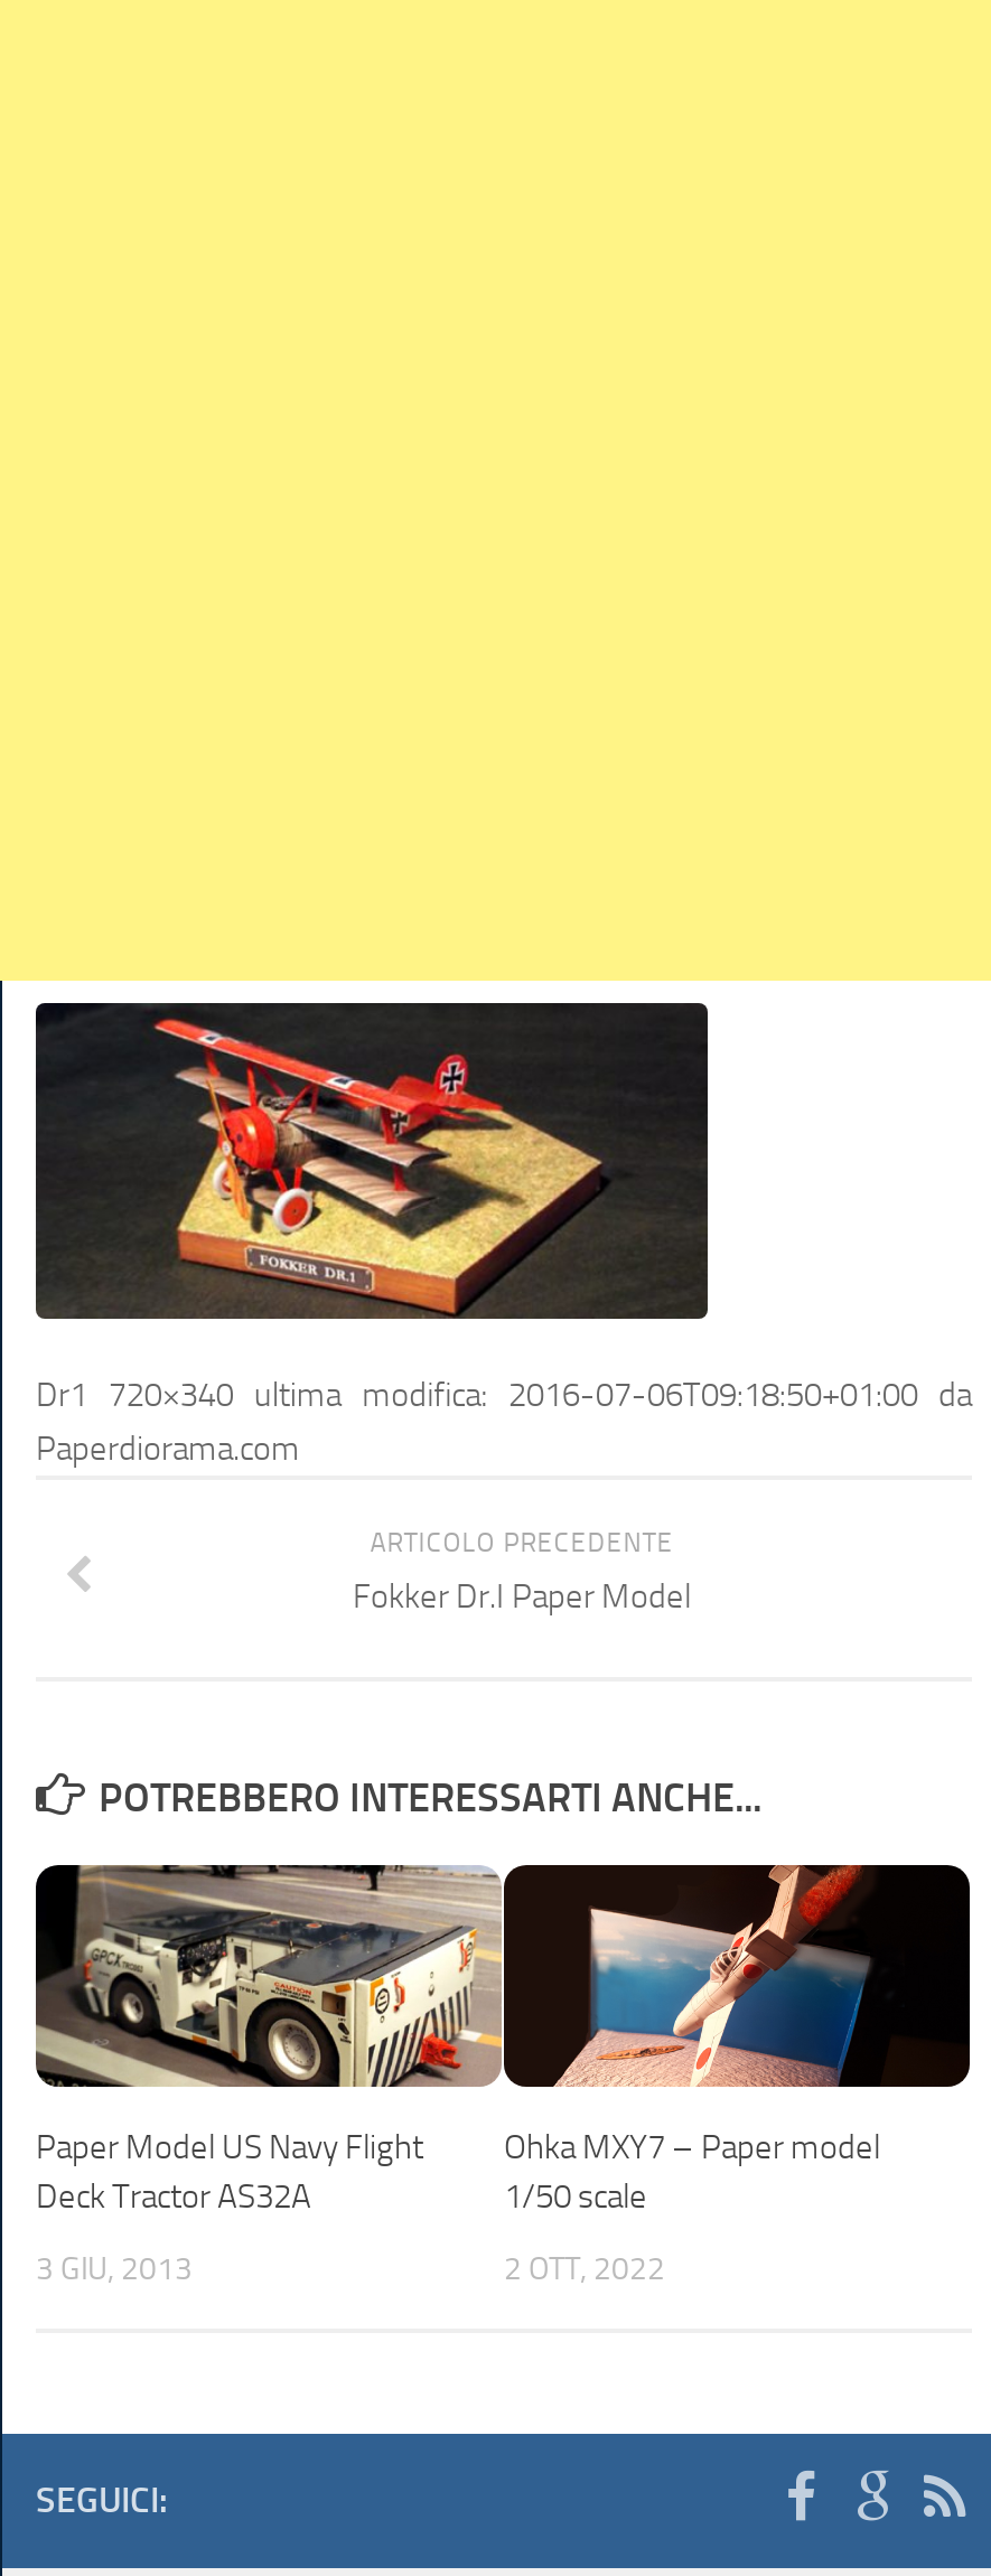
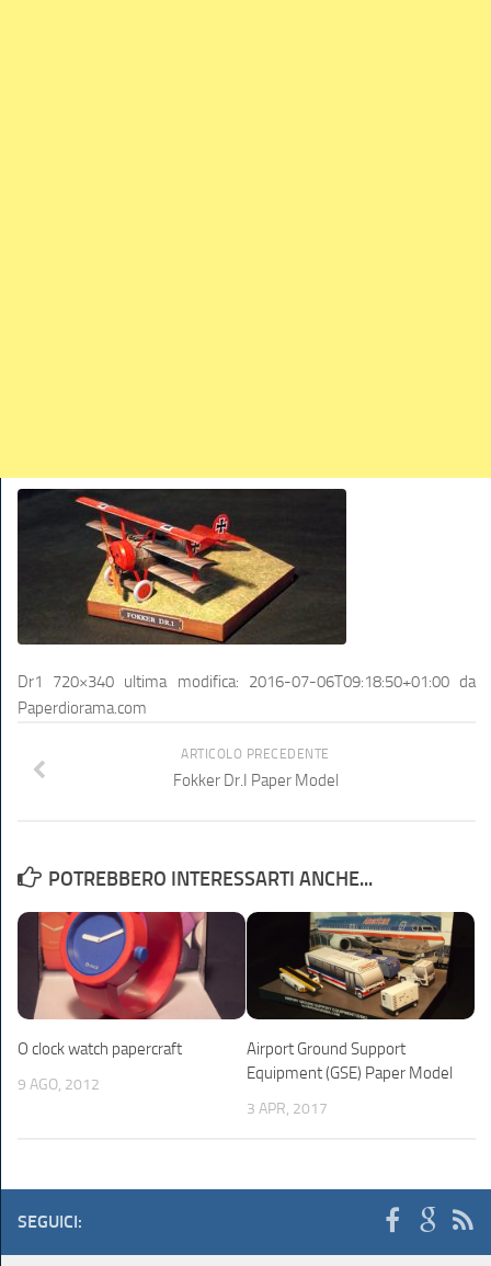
- [image]
- Paper Model US Navy Flight
- Deck Tractor AS32A
+ [image]
+ O clock watch papercraft

- [image]
- Ohka MXY7 – Paper model
- 1/50 scale
+ [image]
+ Airport Ground Support
+ Equipment (GSE) Paper Model

- 3 GIU, 2013
+ 9 AGO, 2012

- 2 OTT, 2022
+ 3 APR, 2017
